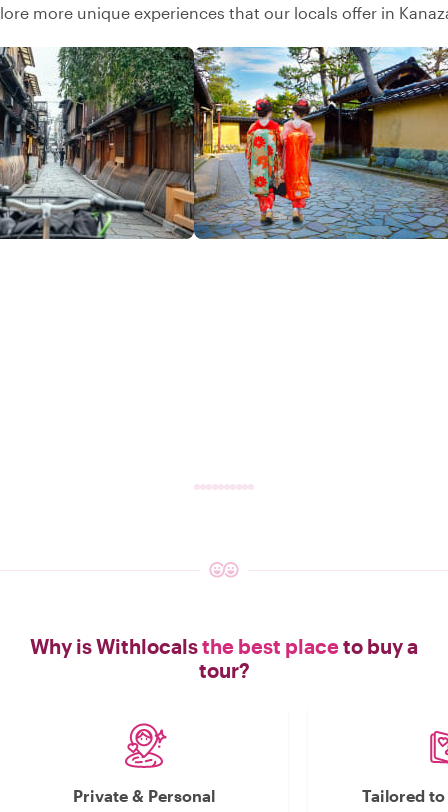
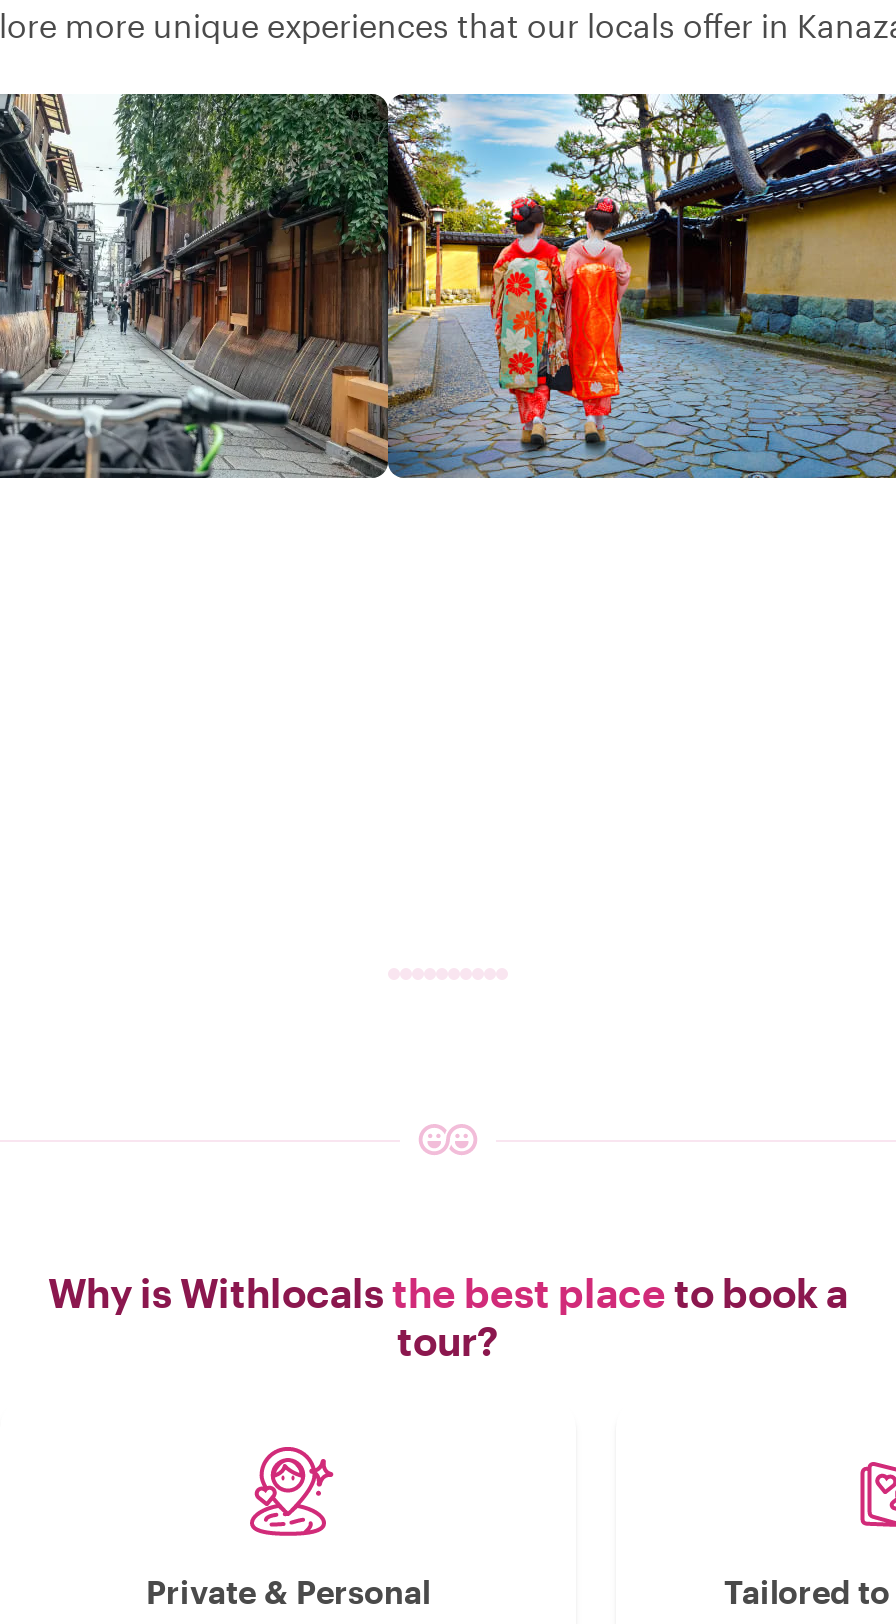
- Why is Withlocals the best place to buy a
+ Why is Withlocals the best place to book a
